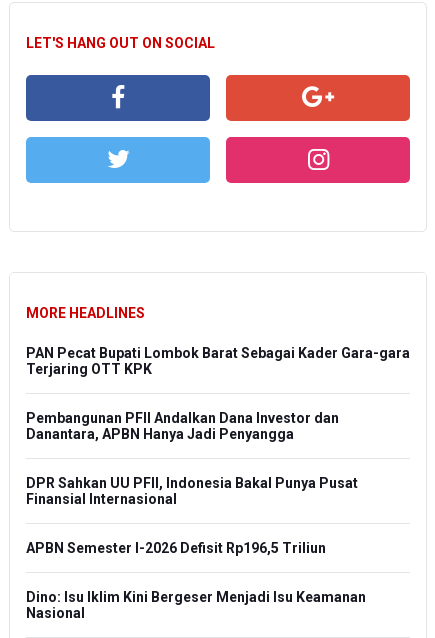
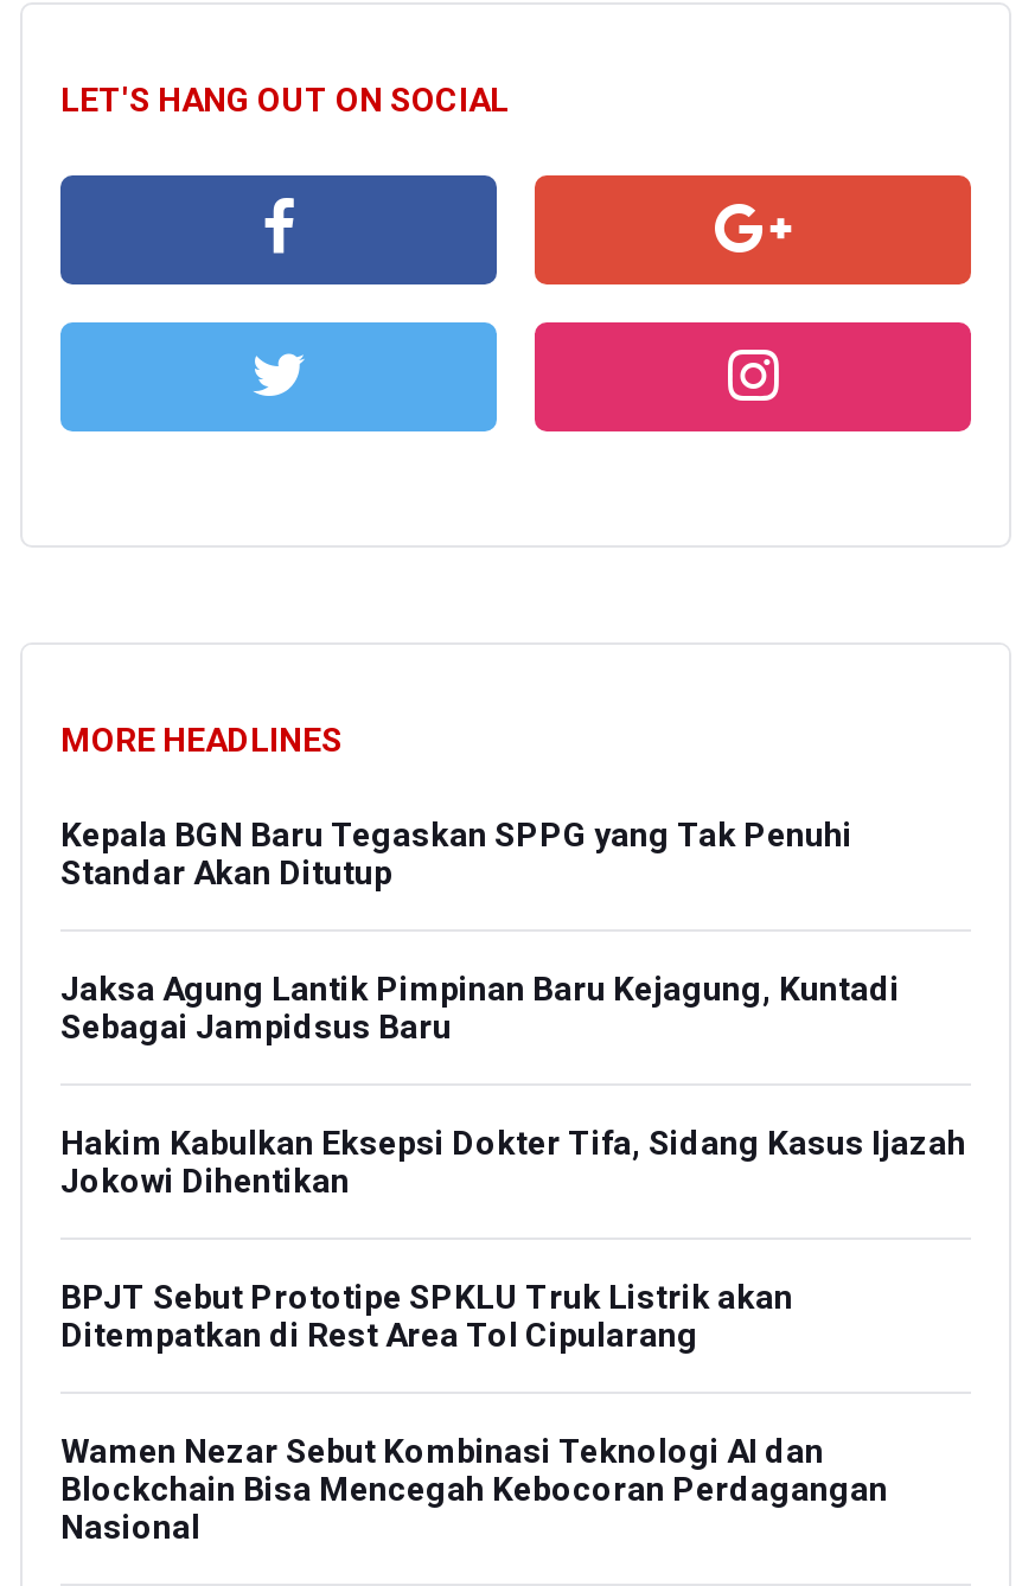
- PAN Pecat Bupati Lombok Barat Sebagai Kader Gara-gara
- Terjaring OTT KPK
+ Kepala BGN Baru Tegaskan SPPG yang Tak Penuhi
+ Standar Akan Ditutup

- Pembangunan PFII Andalkan Dana Investor dan
- Danantara, APBN Hanya Jadi Penyangga
+ Jaksa Agung Lantik Pimpinan Baru Kejagung, Kuntadi
+ Sebagai Jampidsus Baru

- DPR Sahkan UU PFII, Indonesia Bakal Punya Pusat
- Finansial Internasional
+ Hakim Kabulkan Eksepsi Dokter Tifa, Sidang Kasus Ijazah
+ Jokowi Dihentikan

- APBN Semester I-2026 Defisit Rp196,5 Triliun
+ BPJT Sebut Prototipe SPKLU Truk Listrik akan
+ Ditempatkan di Rest Area Tol Cipularang

- Dino: Isu Iklim Kini Bergeser Menjadi Isu Keamanan
+ Wamen Nezar Sebut Kombinasi Teknologi AI dan
+ Blockchain Bisa Mencegah Kebocoran Perdagangan
